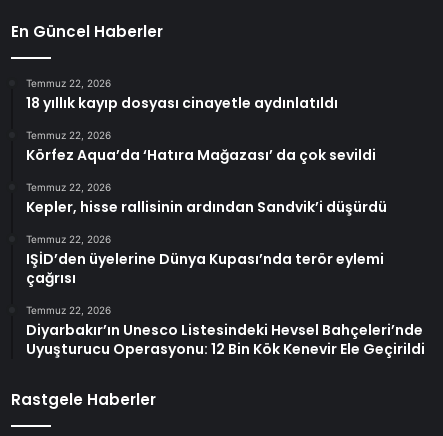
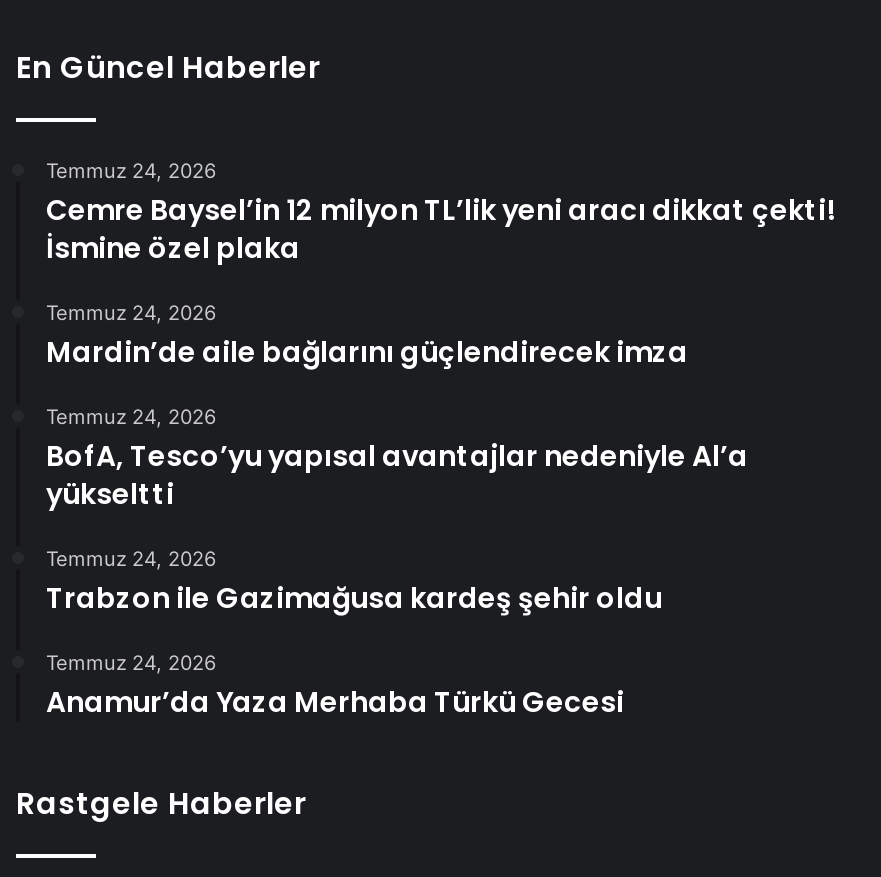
- Temmuz 22, 2026
- 18 yıllık kayıp dosyası cinayetle aydınlatıldı
+ Temmuz 24, 2026
+ Cemre Baysel’in 12 milyon TL’lik yeni aracı dikkat çekti!
+ İsmine özel plaka

- Temmuz 22, 2026
- Körfez Aqua’da ‘Hatıra Mağazası’ da çok sevildi
+ Temmuz 24, 2026
+ Mardin’de aile bağlarını güçlendirecek imza

- Temmuz 22, 2026
- Kepler, hisse rallisinin ardından Sandvik’i düşürdü
+ Temmuz 24, 2026
+ BofA, Tesco’yu yapısal avantajlar nedeniyle Al’a
+ yükseltti

- Temmuz 22, 2026
- IŞİD’den üyelerine Dünya Kupası’nda terör eylemi
- çağrısı
+ Temmuz 24, 2026
+ Trabzon ile Gazimağusa kardeş şehir oldu

- Temmuz 22, 2026
- Diyarbakır’ın Unesco Listesindeki Hevsel Bahçeleri’nde
- Uyuşturucu Operasyonu: 12 Bin Kök Kenevir Ele Geçirildi
+ Temmuz 24, 2026
+ Anamur’da Yaza Merhaba Türkü Gecesi
